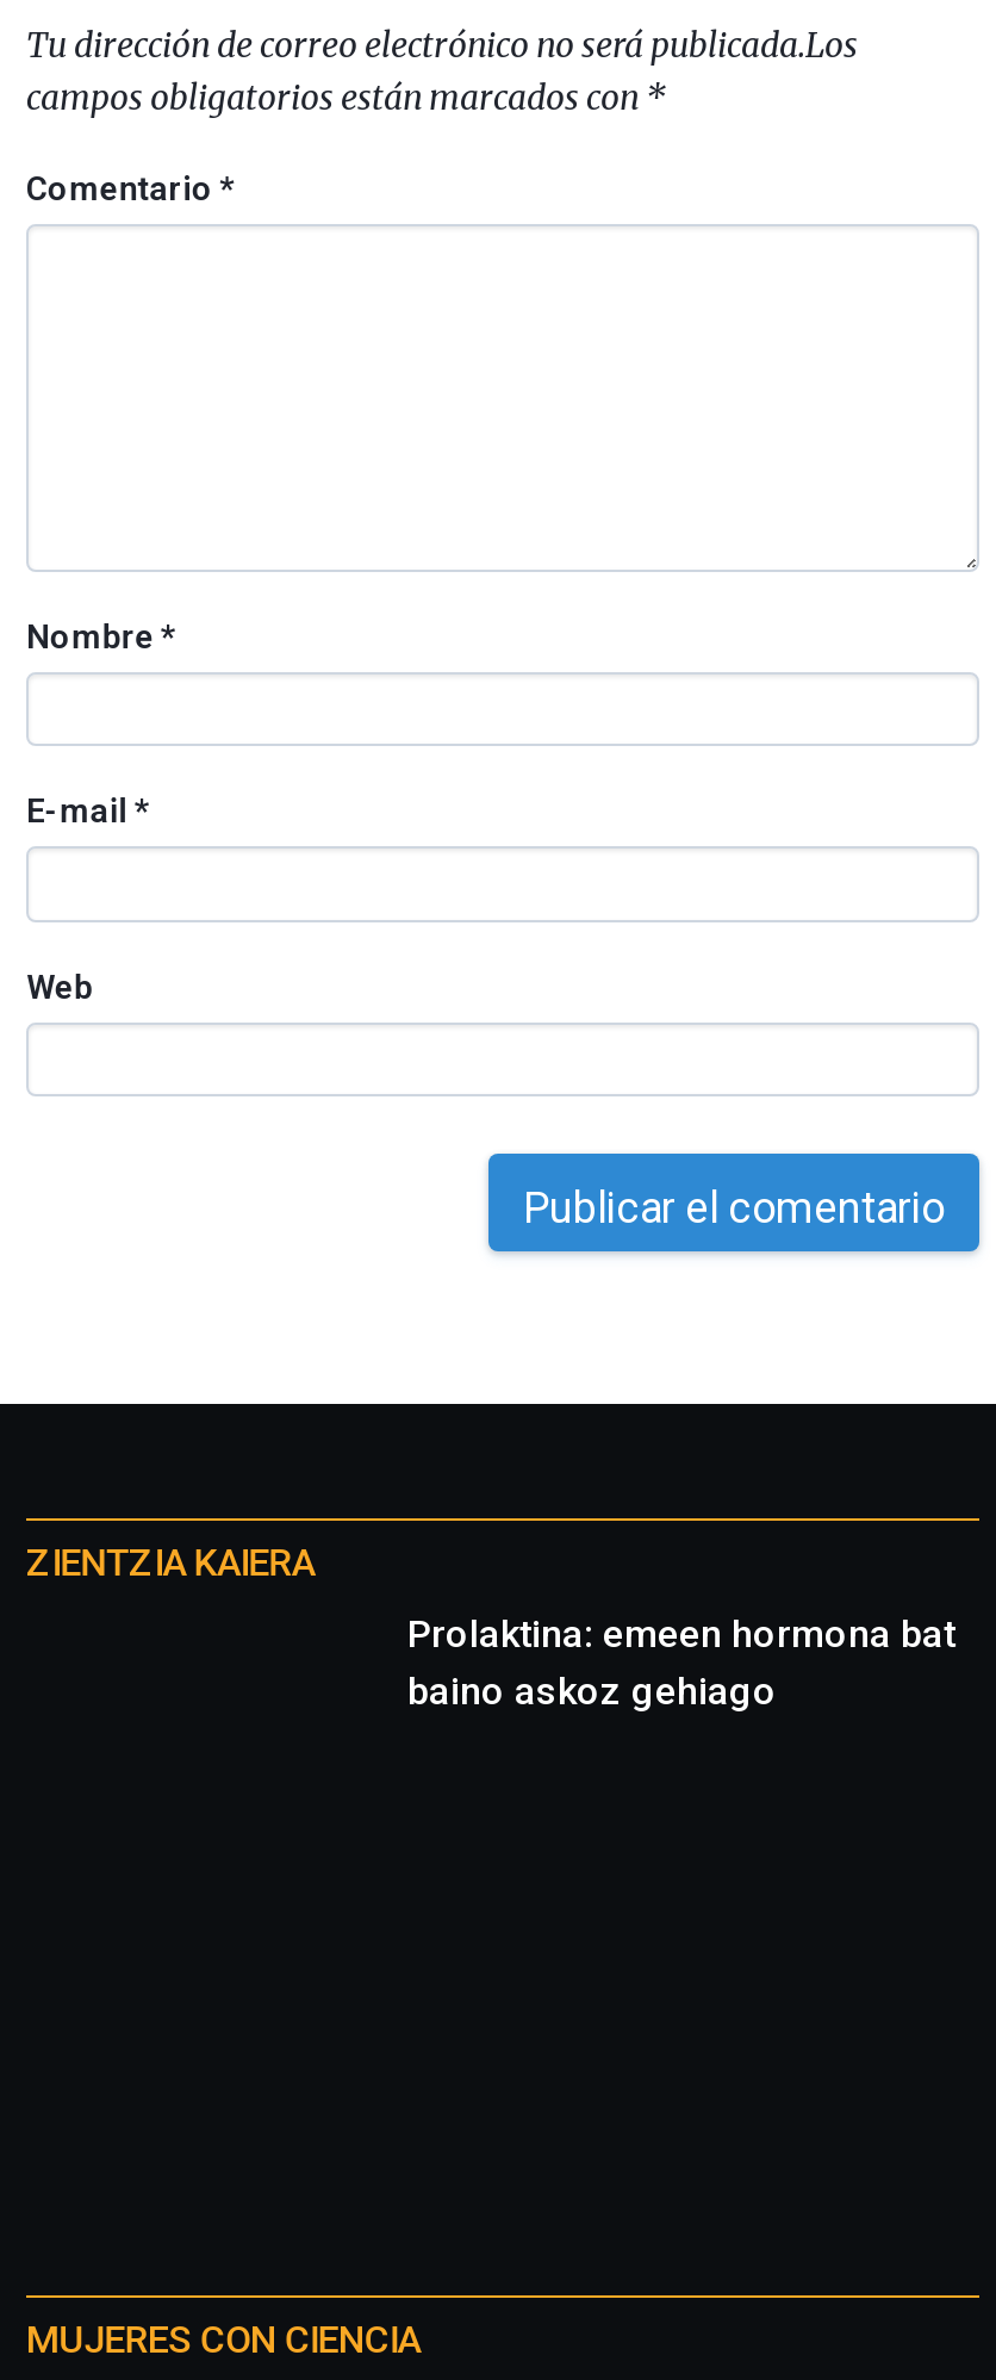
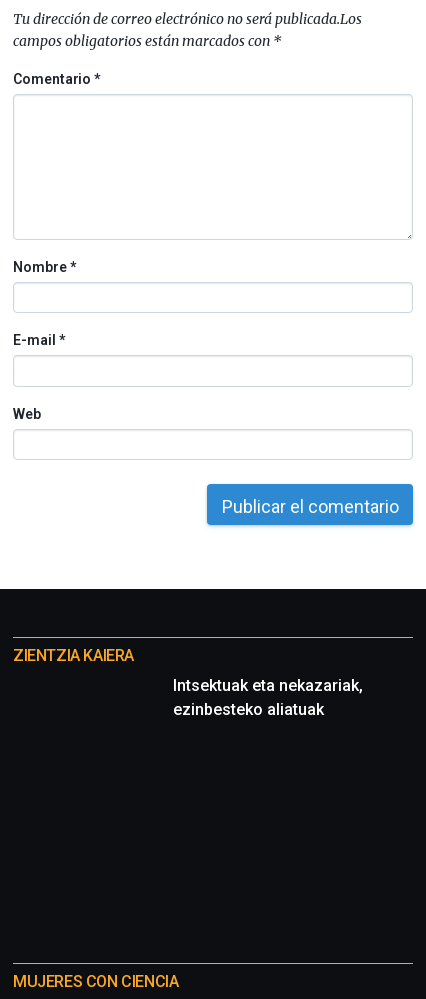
- Prolaktina: emeen hormona bat
- baino askoz gehiago
+ Intsektuak eta nekazariak,
+ ezinbesteko aliatuak
